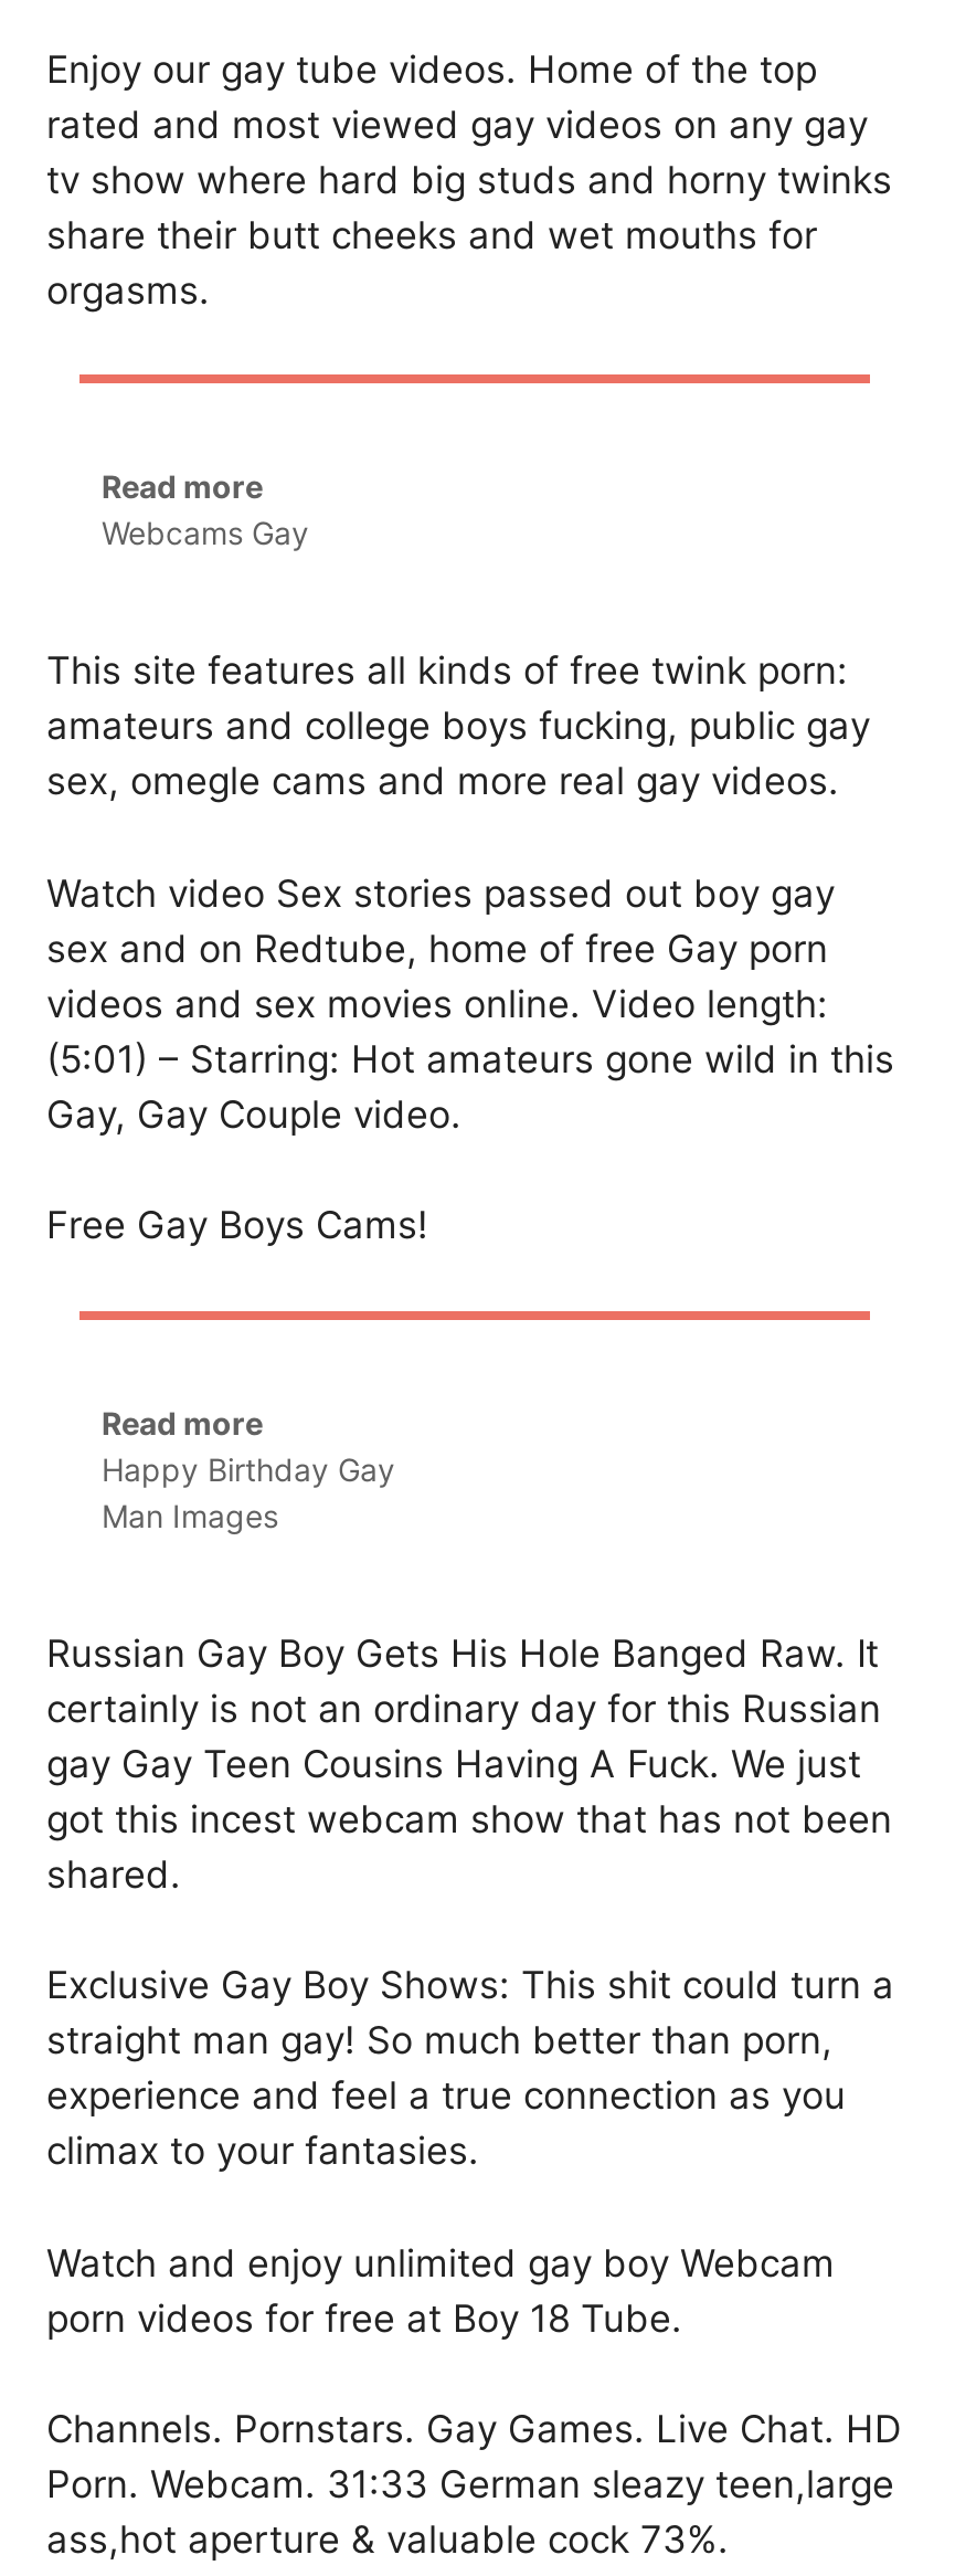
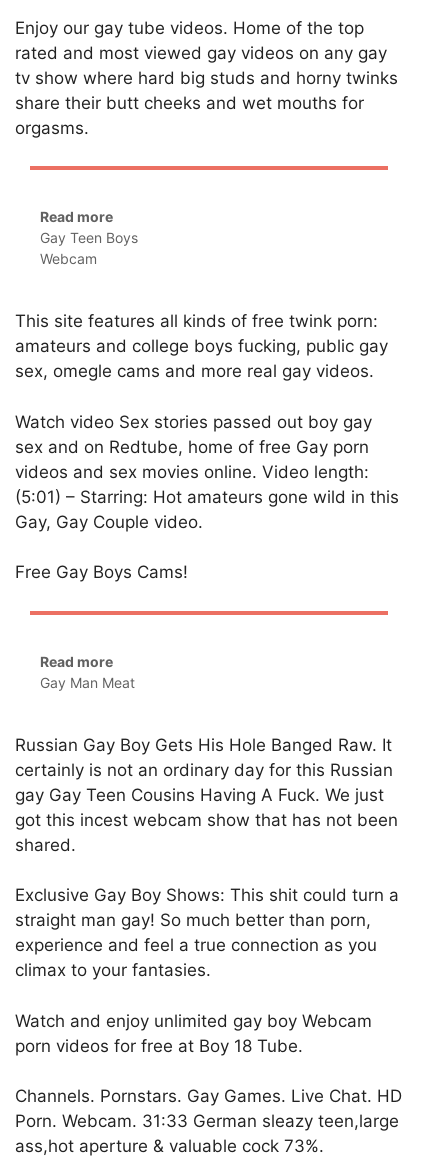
- Webcams Gay
+ Gay Teen Boys
+ Webcam

moved down: This site features all kinds of free twink porn: | amateurs and college boys fucking, public gay | sex, omegle cams and more real gay videos. | ... | Free Gay Boys Cams! | Read more

- Happy Birthday Gay
- Man Images
+ Gay Man Meat
